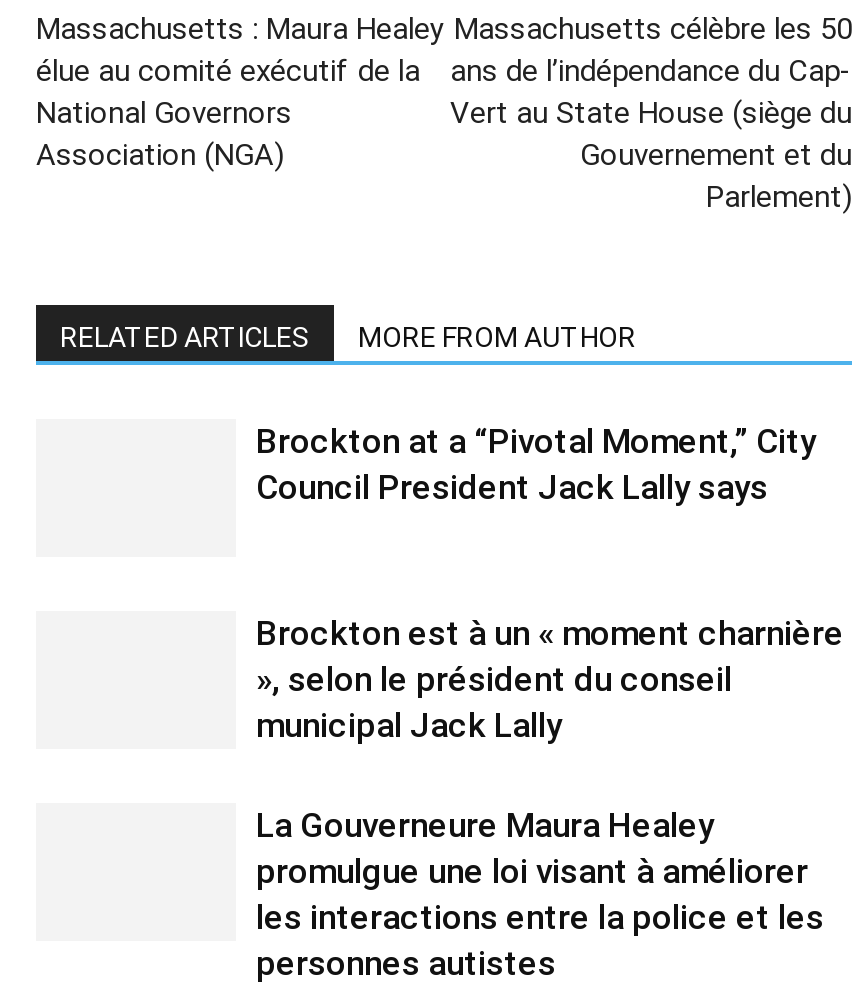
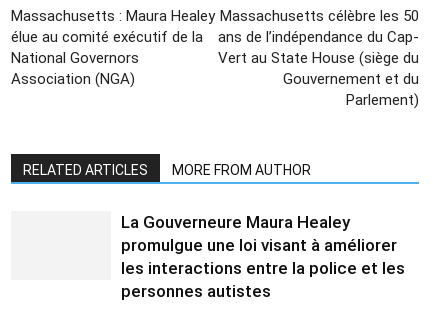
- Brockton at a “Pivotal Moment,” City
- Council President Jack Lally says

- Brockton est à un « moment charnière
- », selon le président du conseil
- municipal Jack Lally
